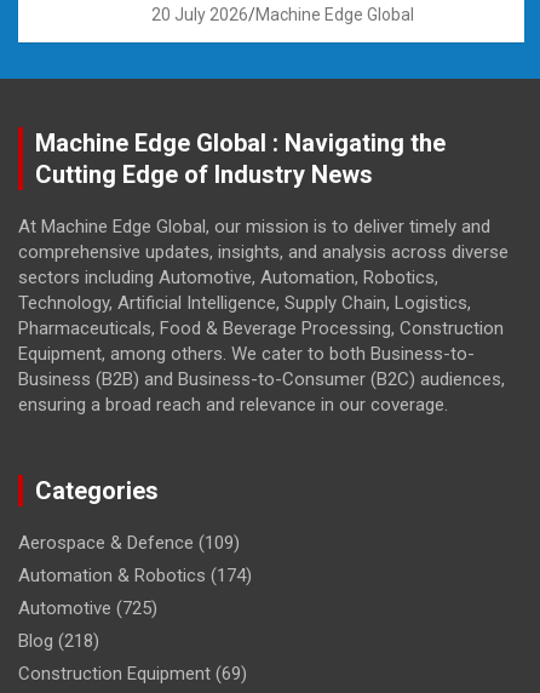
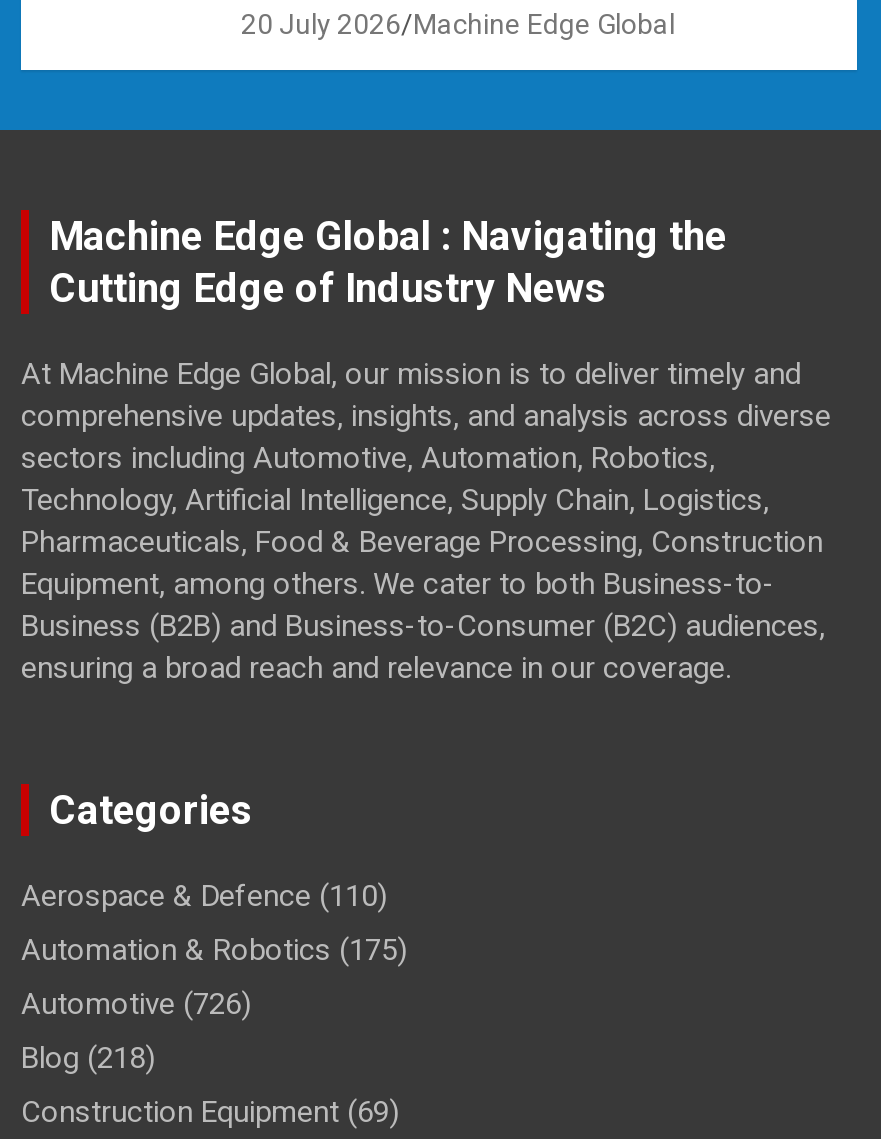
- Aerospace & Defence (109)
+ Aerospace & Defence (110)

- Automation & Robotics (174)
+ Automation & Robotics (175)

- Automotive (725)
+ Automotive (726)
